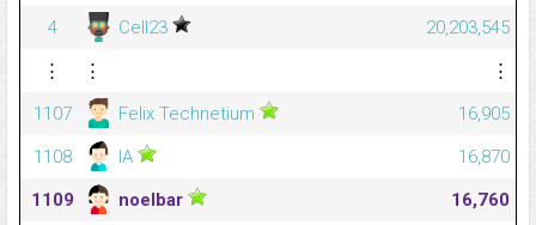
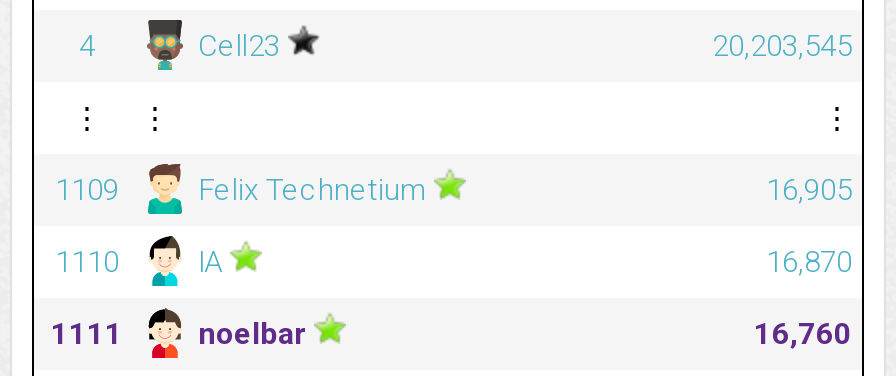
- 1107 Felix Technetium
+ 1109 Felix Technetium

- 1108 IA
+ 1110 IA

- 1109 noelbar
+ 1111 noelbar
